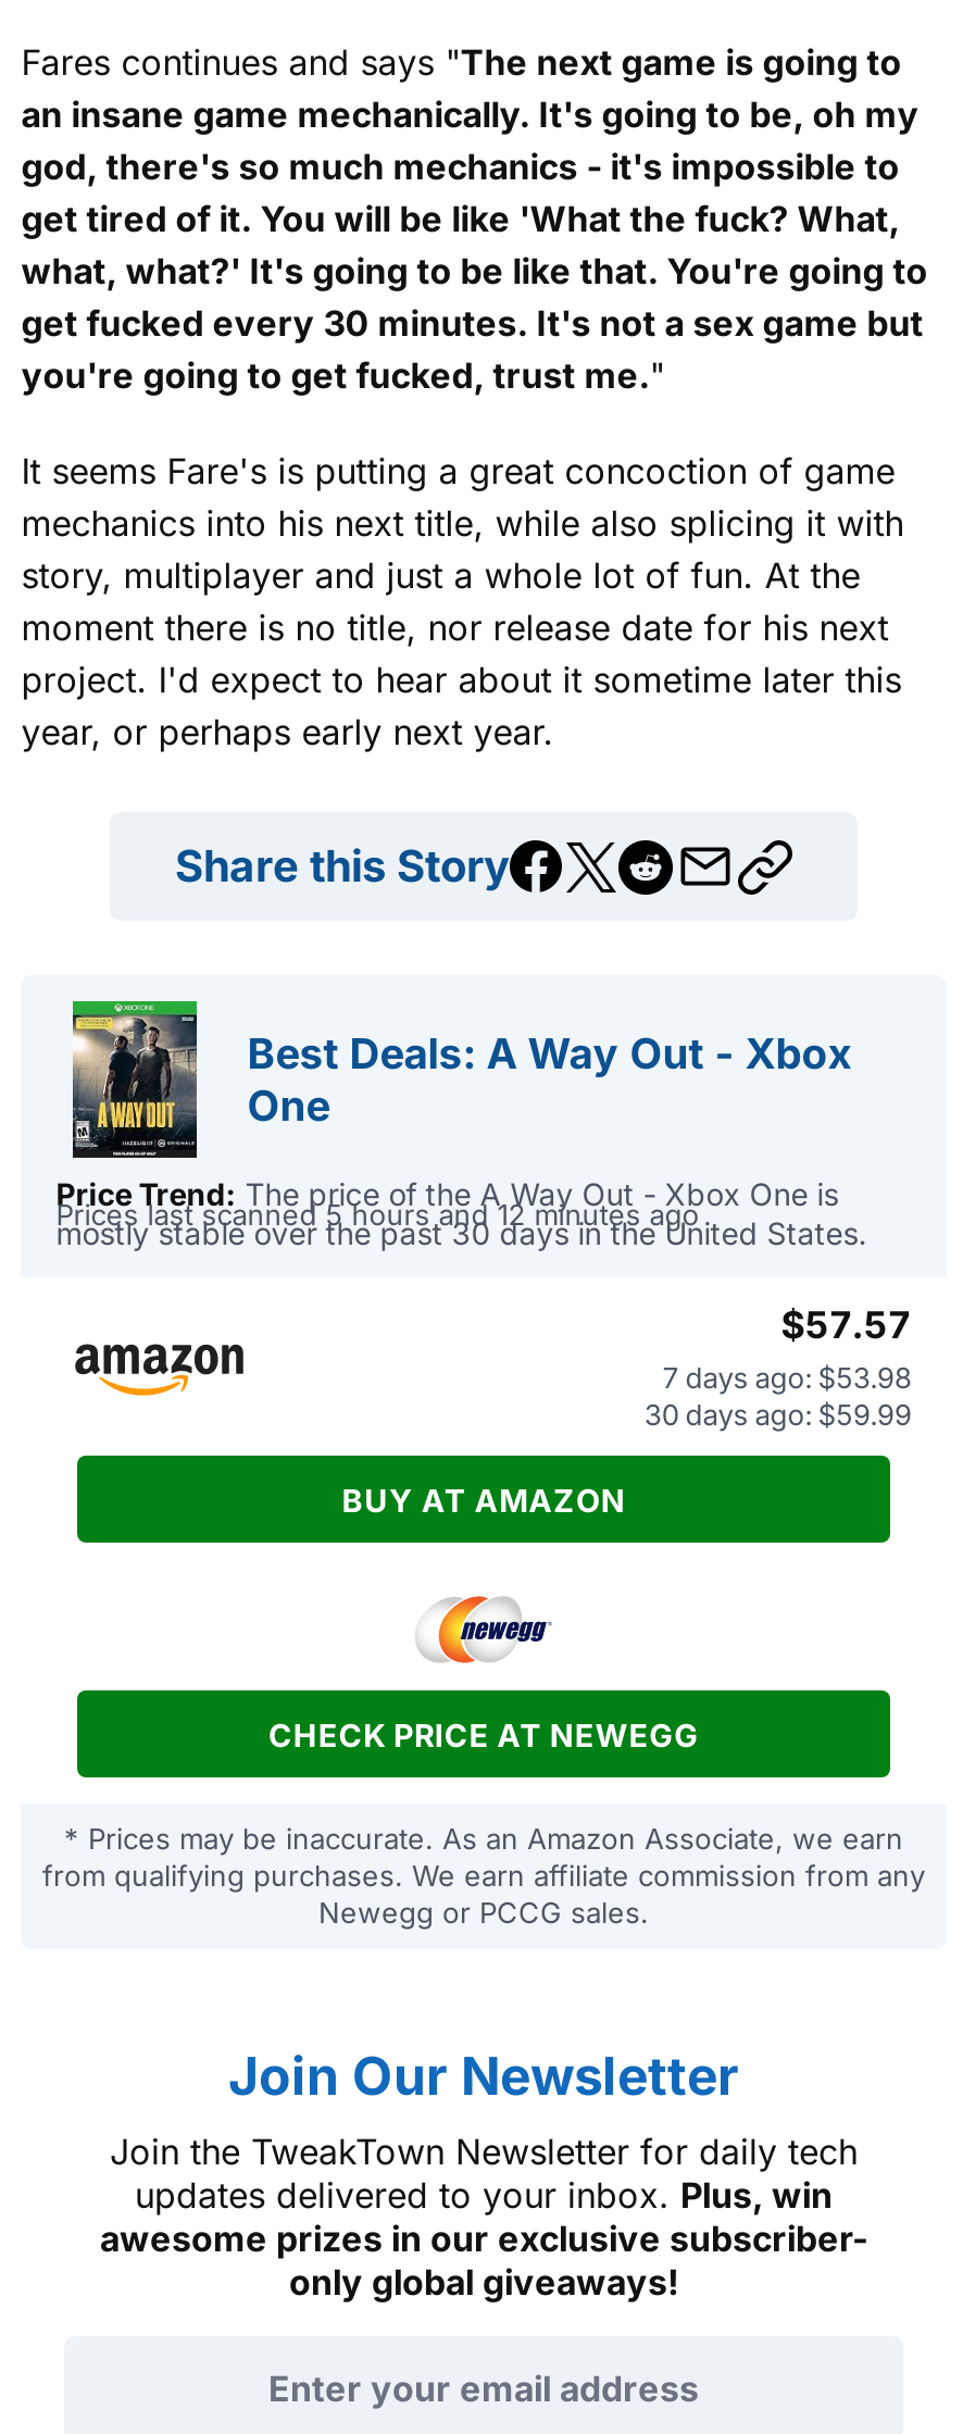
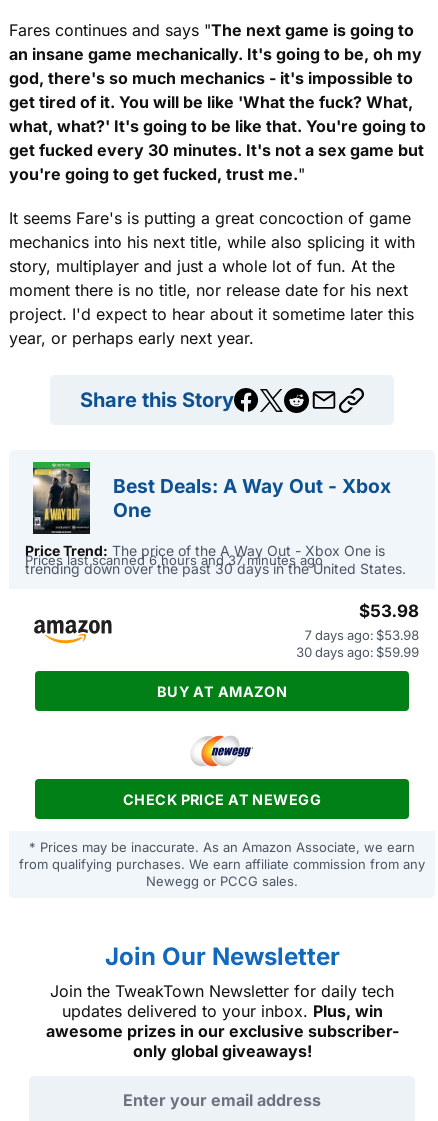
- Prices last scanned 5 hours and 12 minutes ago
+ Prices last scanned 6 hours and 37 minutes ago

- mostly stable over the past 30 days in the United States.
+ trending down over the past 30 days in the United States.

- $57.57
+ $53.98
